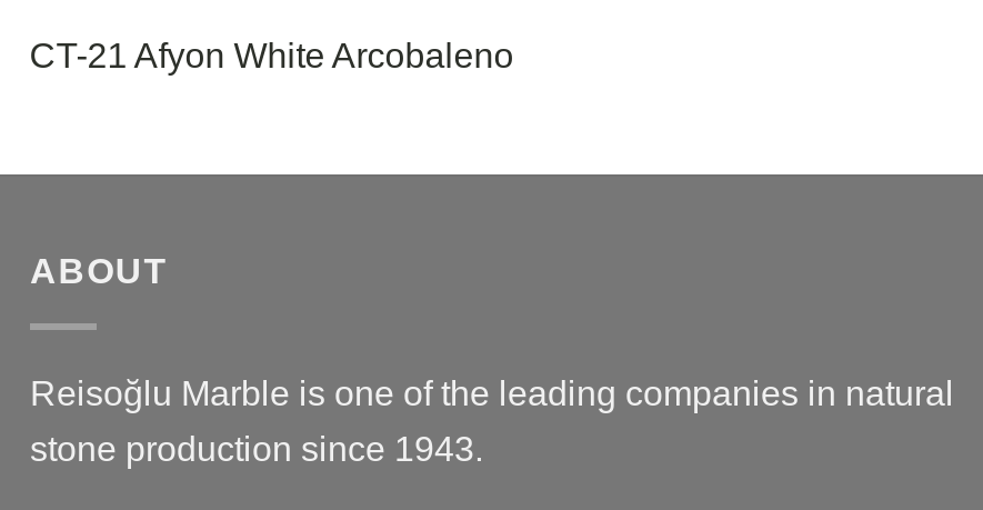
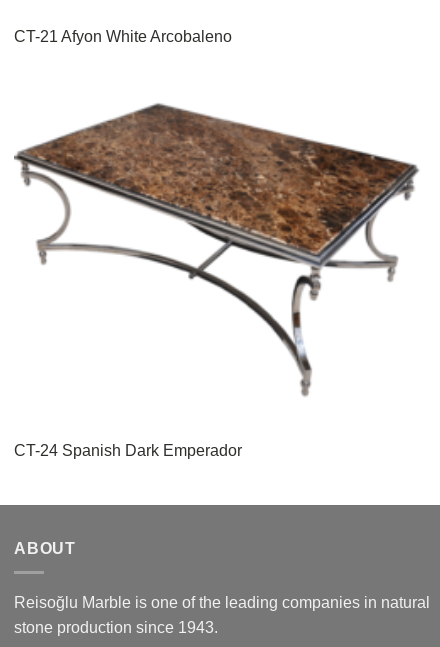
+ [image]

+ CT-24 Spanish Dark Emperador
